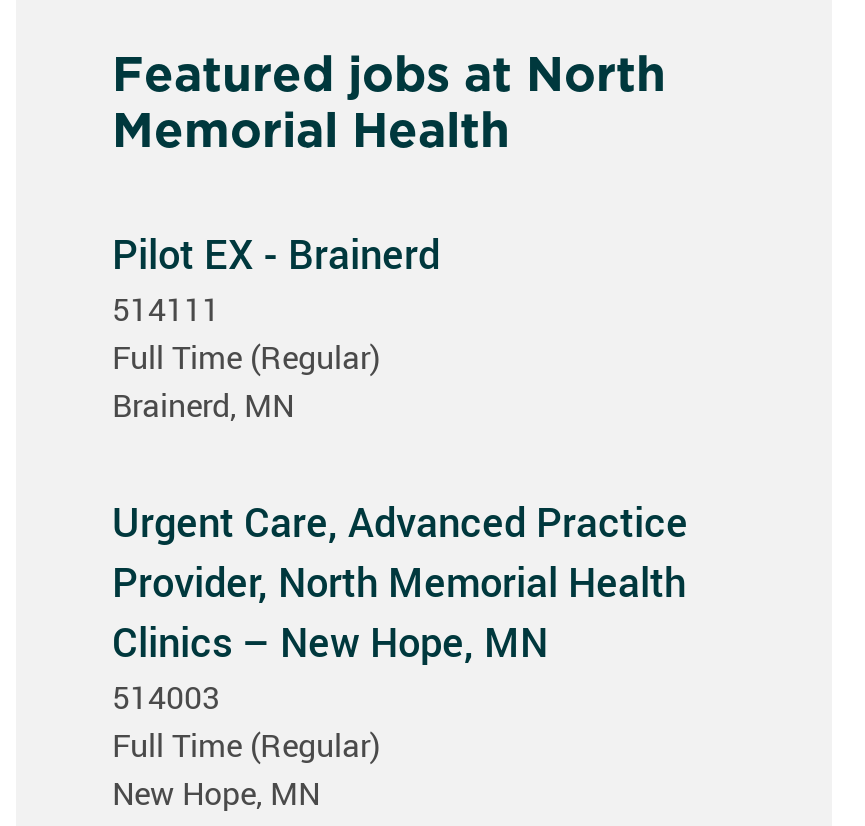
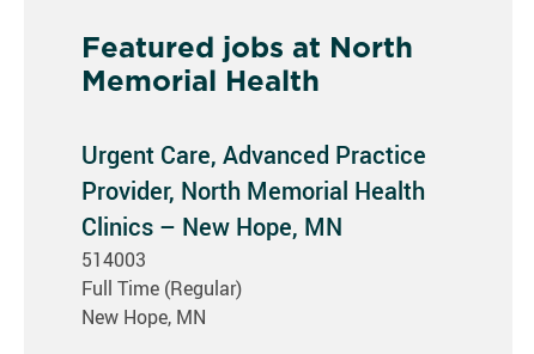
- Pilot EX - Brainerd
- 514111
- Full Time (Regular)
- Brainerd, MN
